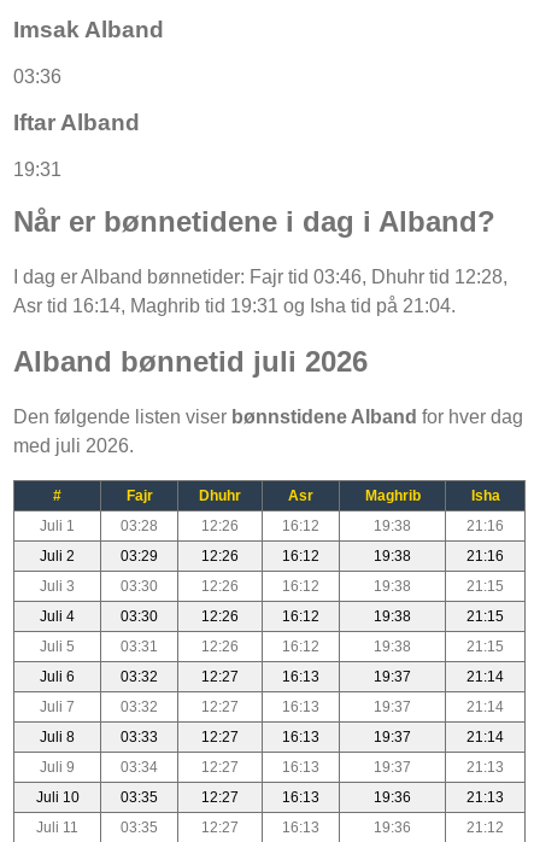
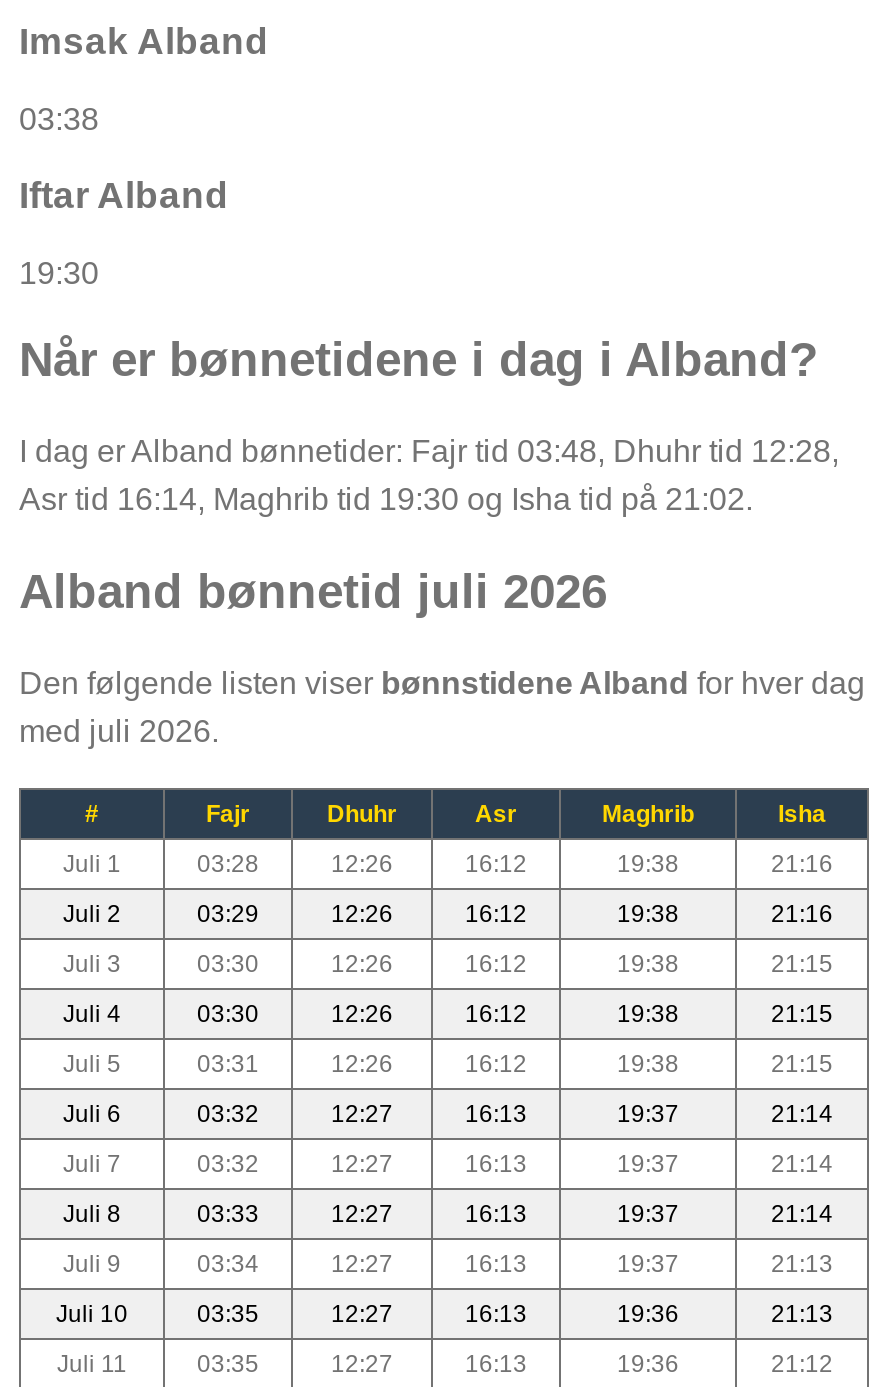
- 03:36
+ 03:38

- 19:31
+ 19:30

- I dag er Alband bønnetider: Fajr tid 03:46, Dhuhr tid 12:28,
+ I dag er Alband bønnetider: Fajr tid 03:48, Dhuhr tid 12:28,

- Asr tid 16:14, Maghrib tid 19:31 og Isha tid på 21:04.
+ Asr tid 16:14, Maghrib tid 19:30 og Isha tid på 21:02.
